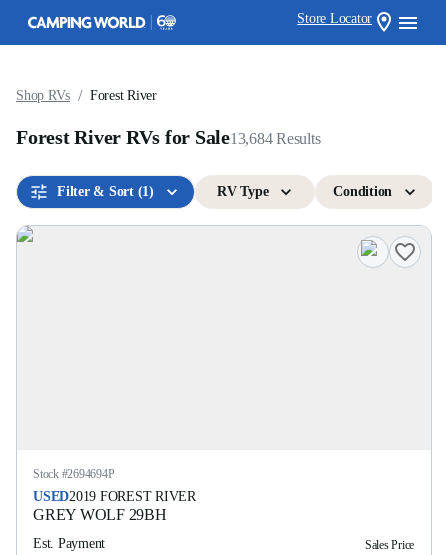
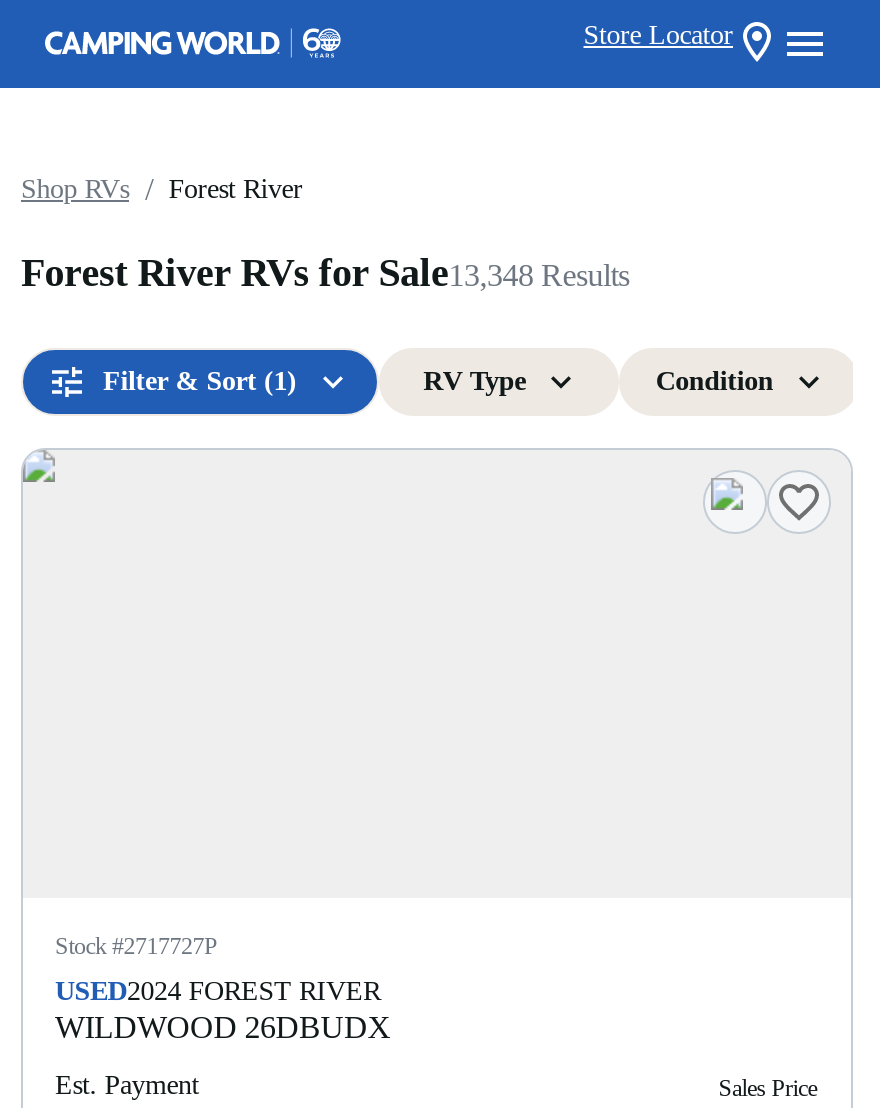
- Forest River RVs for Sale 13,684 Results
+ Forest River RVs for Sale 13,348 Results

- Stock #2694694P
+ Stock #2717727P

- USED2019 FOREST RIVER
- GREY WOLF 29BH
+ USED2024 FOREST RIVER
+ WILDWOOD 26DBUDX
